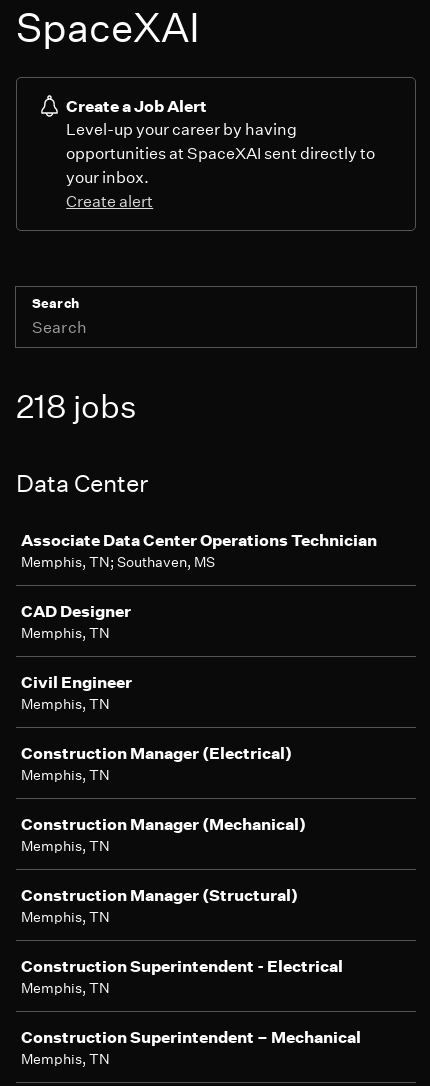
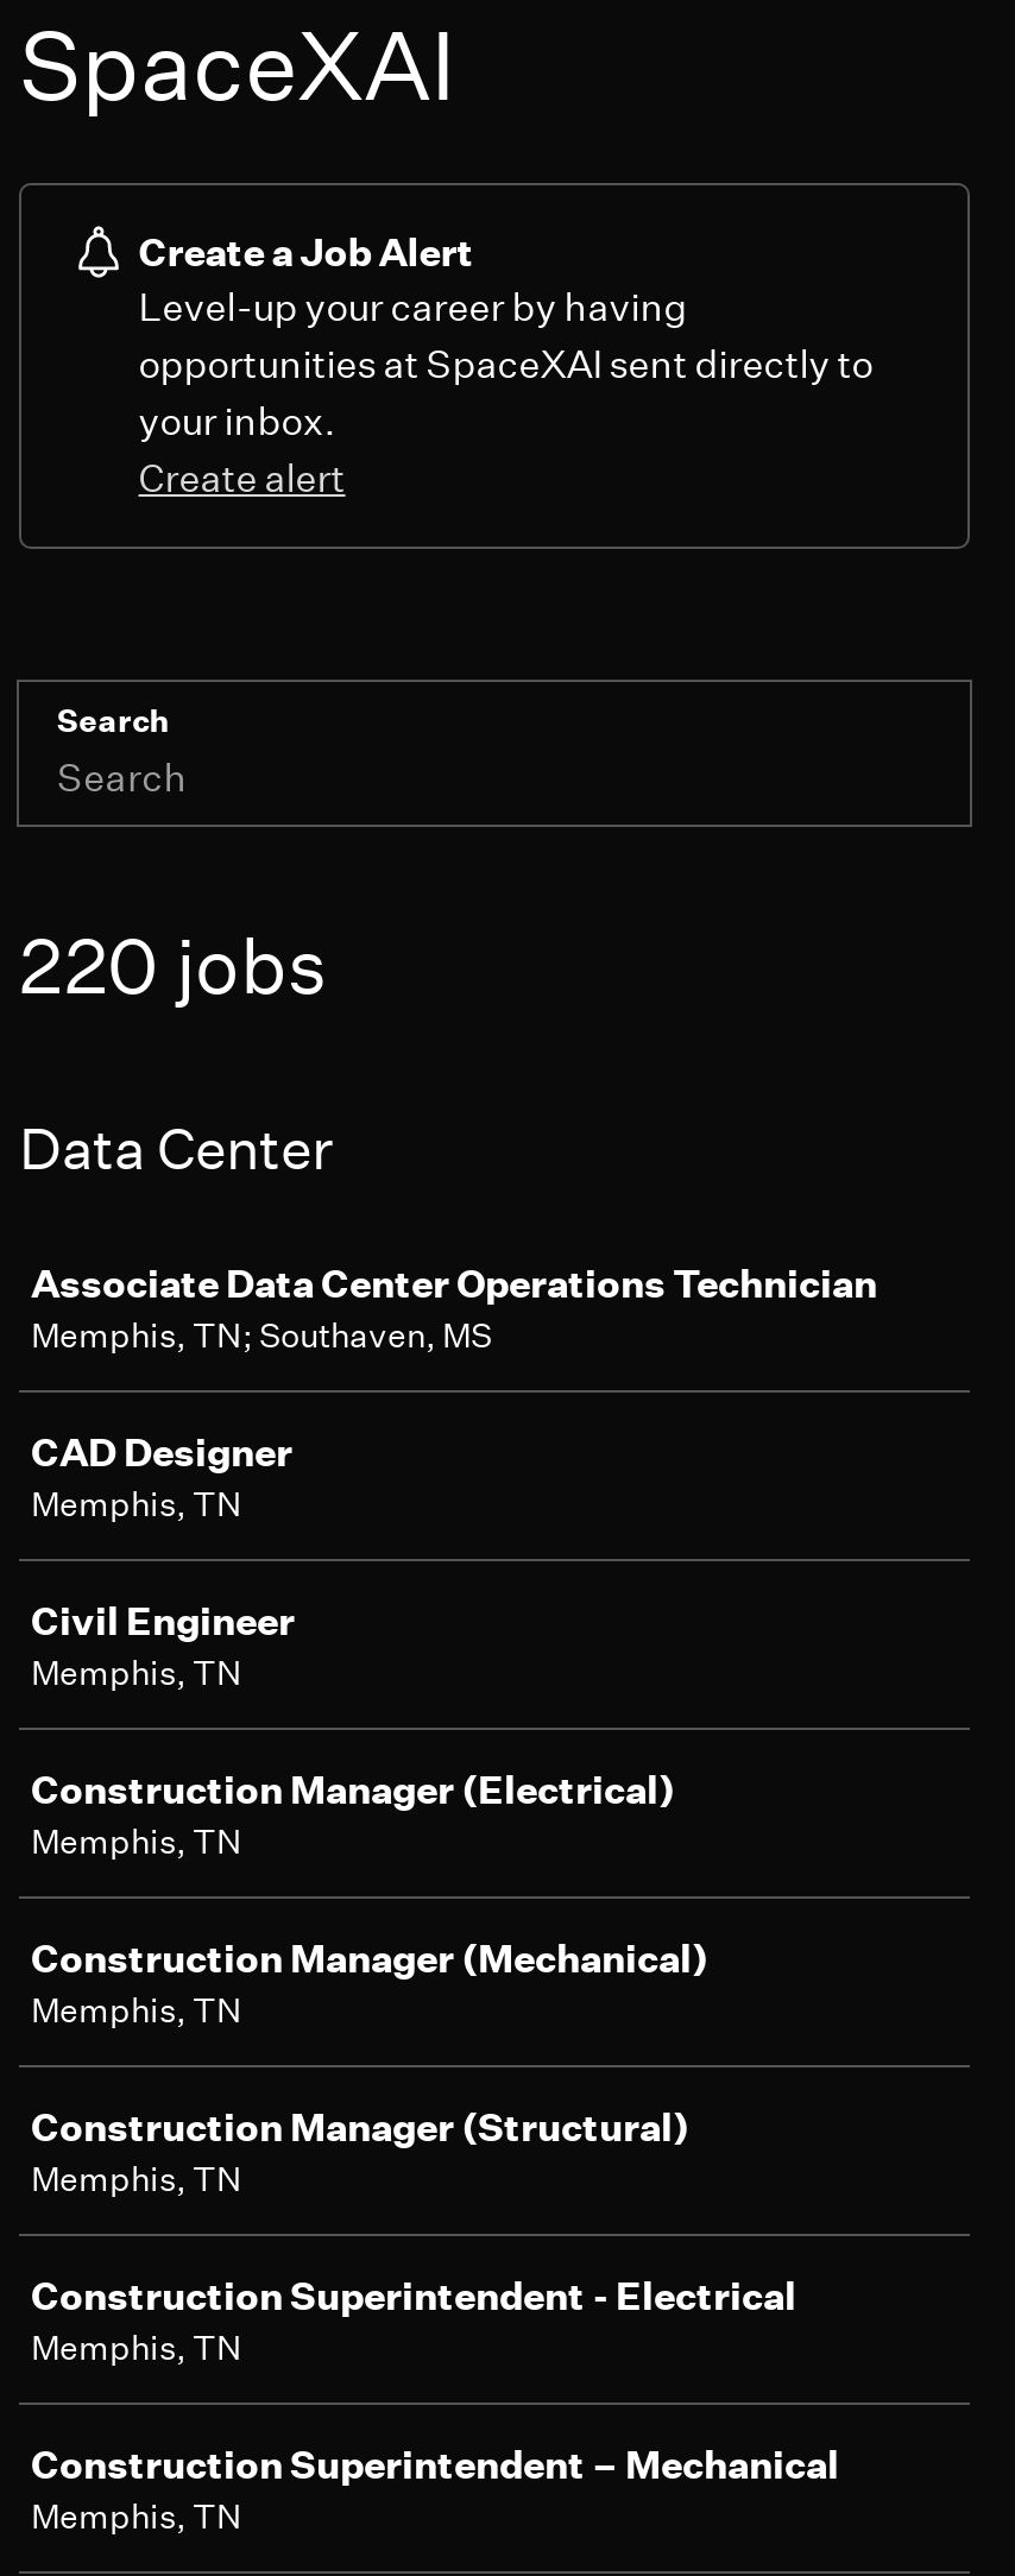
- 218 jobs
+ 220 jobs
